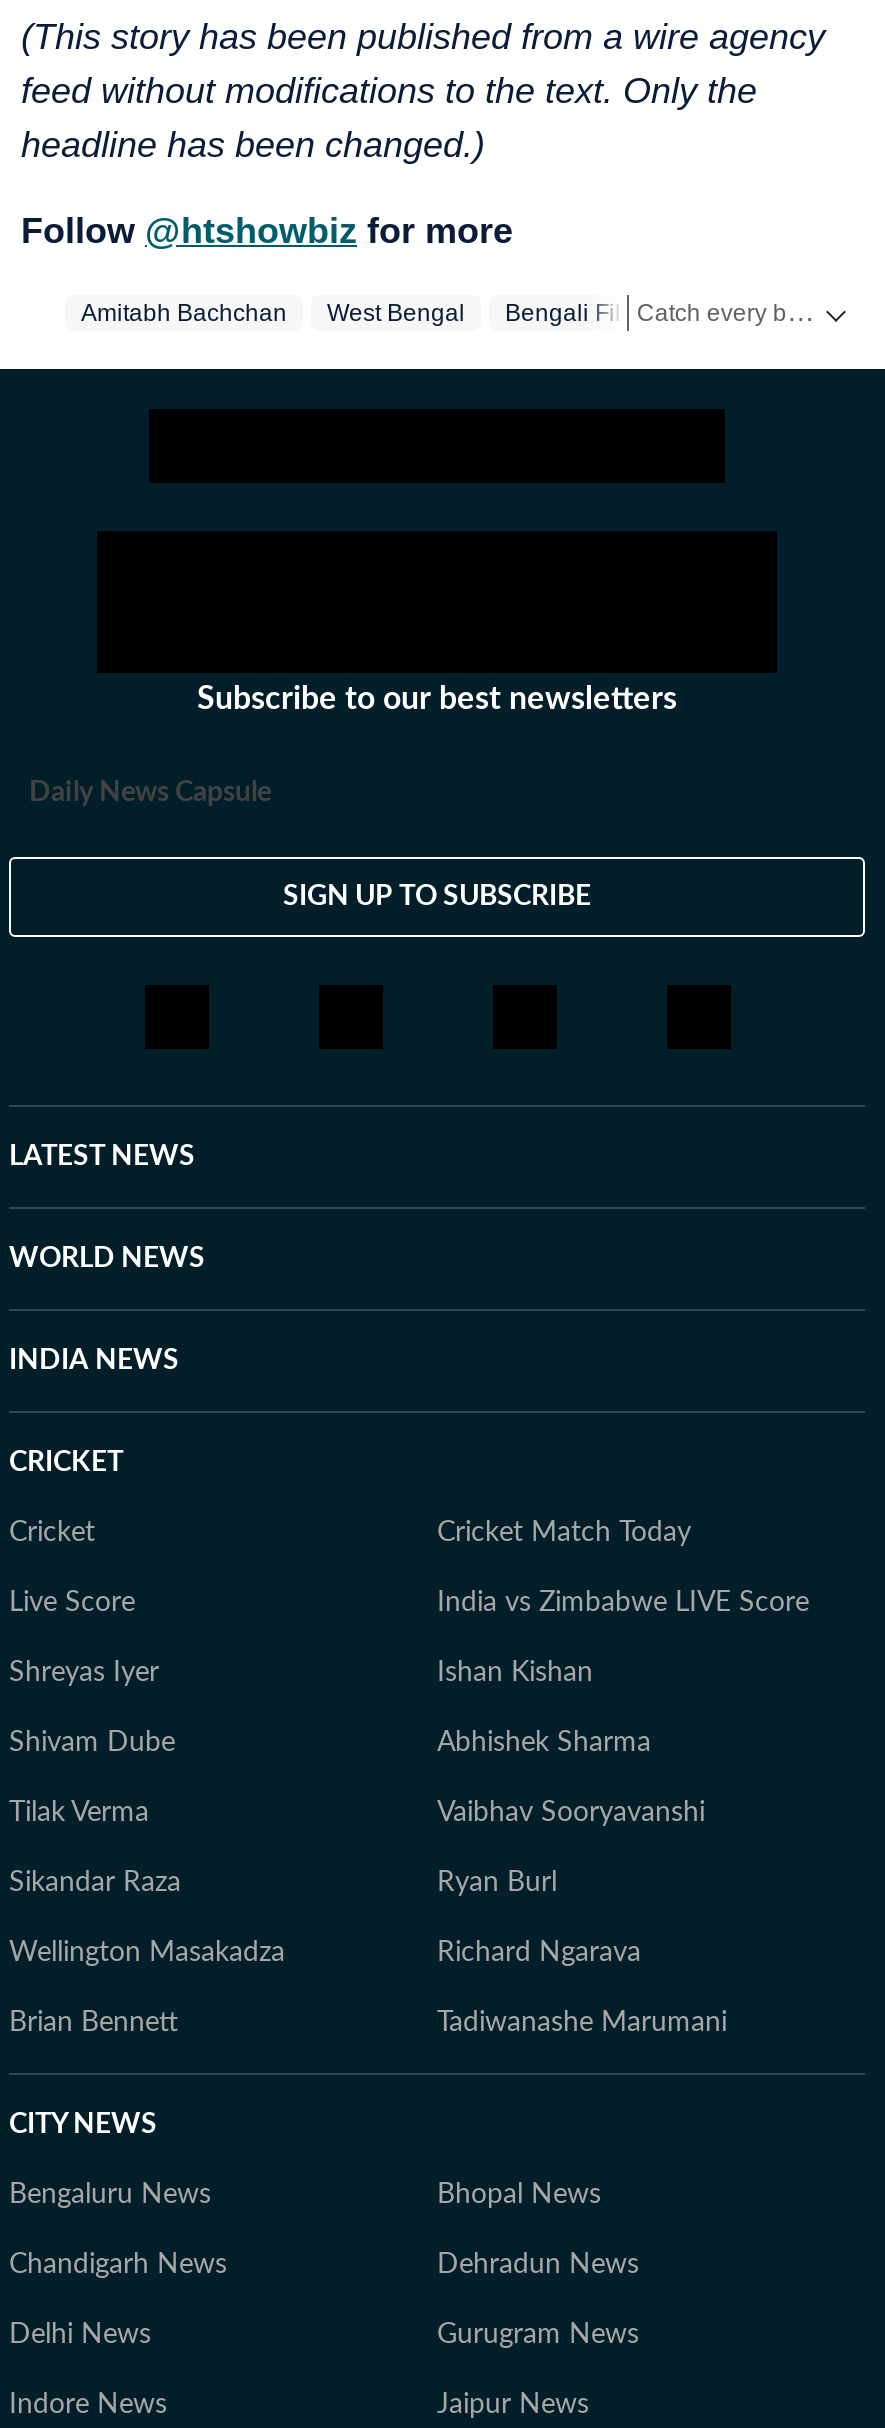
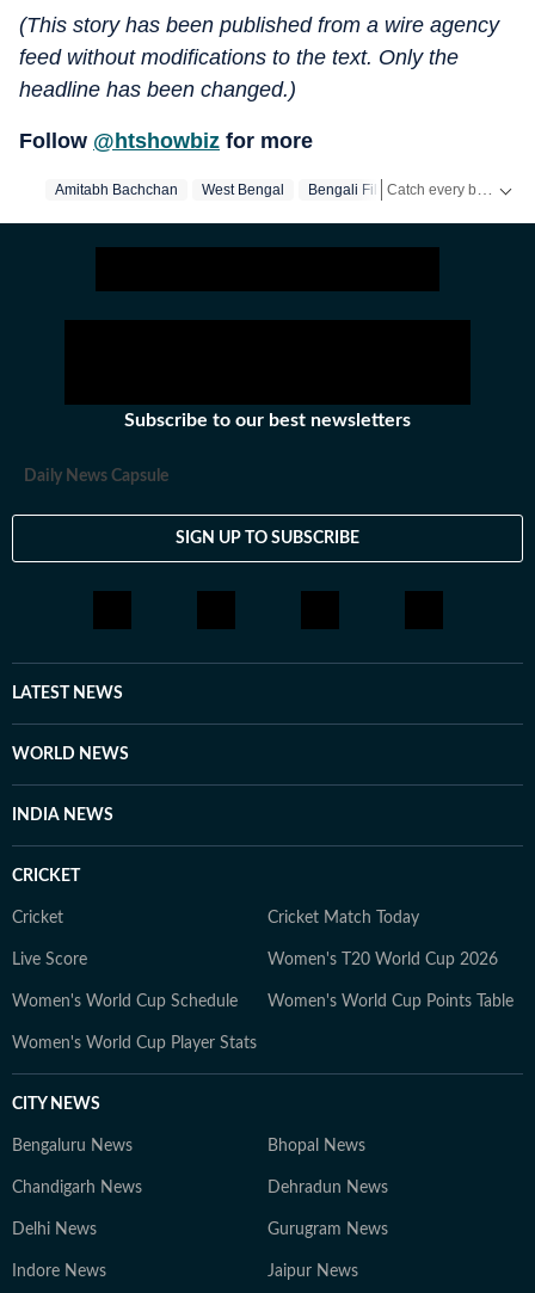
- India vs Zimbabwe LIVE Score
- Shreyas Iyer
- Ishan Kishan
- Shivam Dube
- Abhishek Sharma
- Tilak Verma
- Vaibhav Sooryavanshi
- Sikandar Raza
- Ryan Burl
- Wellington Masakadza
- Richard Ngarava
- Brian Bennett
- Tadiwanashe Marumani
+ Women's T20 World Cup 2026
+ Women's World Cup Schedule
+ Women's World Cup Points Table
+ Women's World Cup Player Stats
